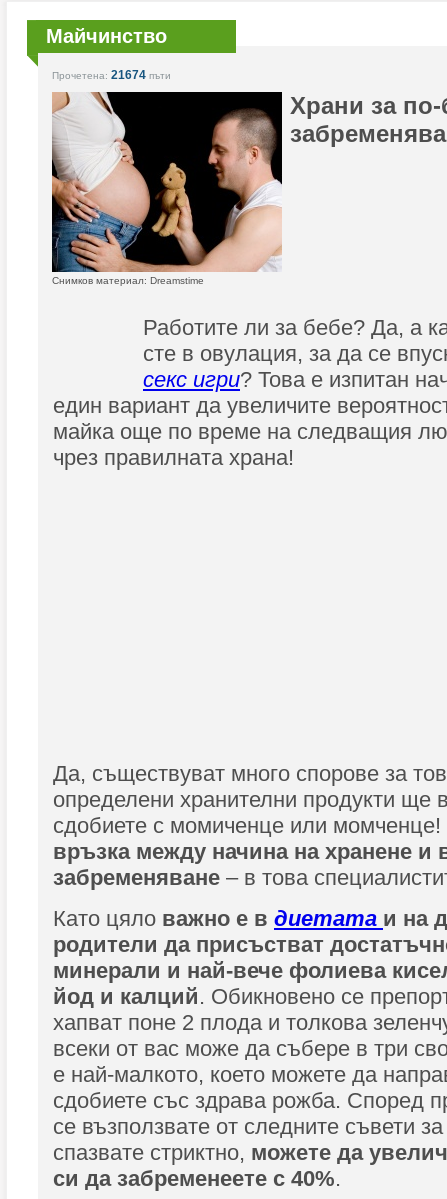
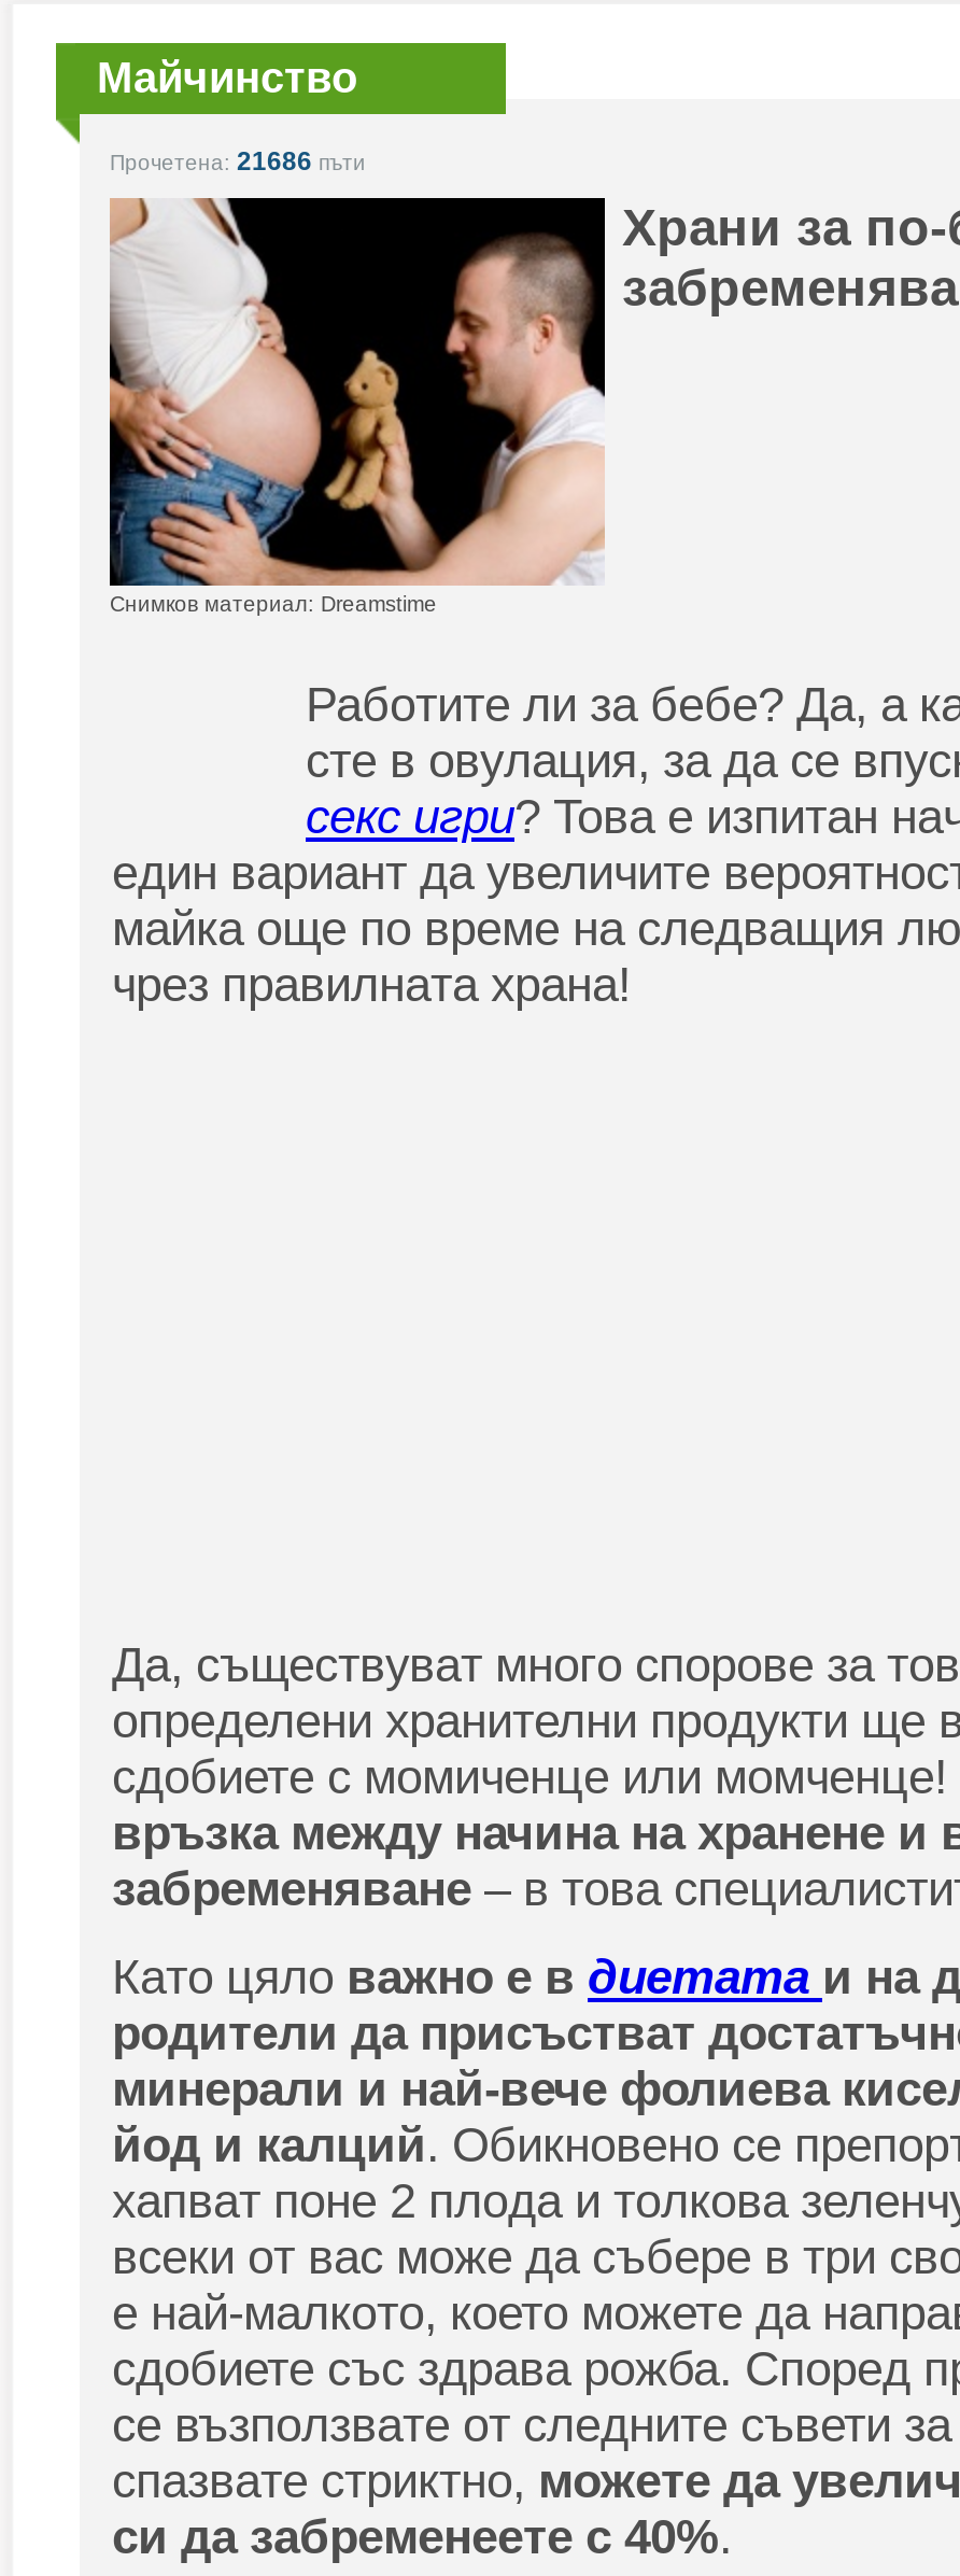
- Прочетена: 21674 пъти
+ Прочетена: 21686 пъти
